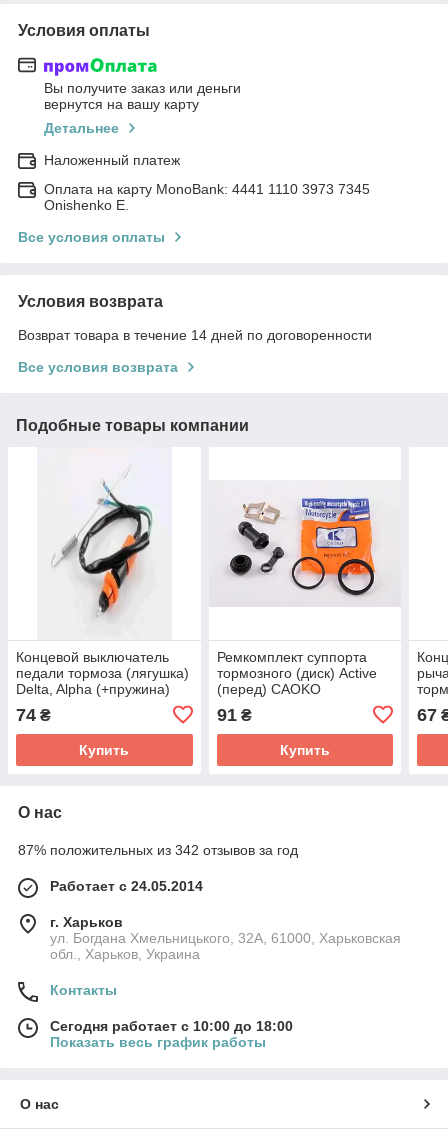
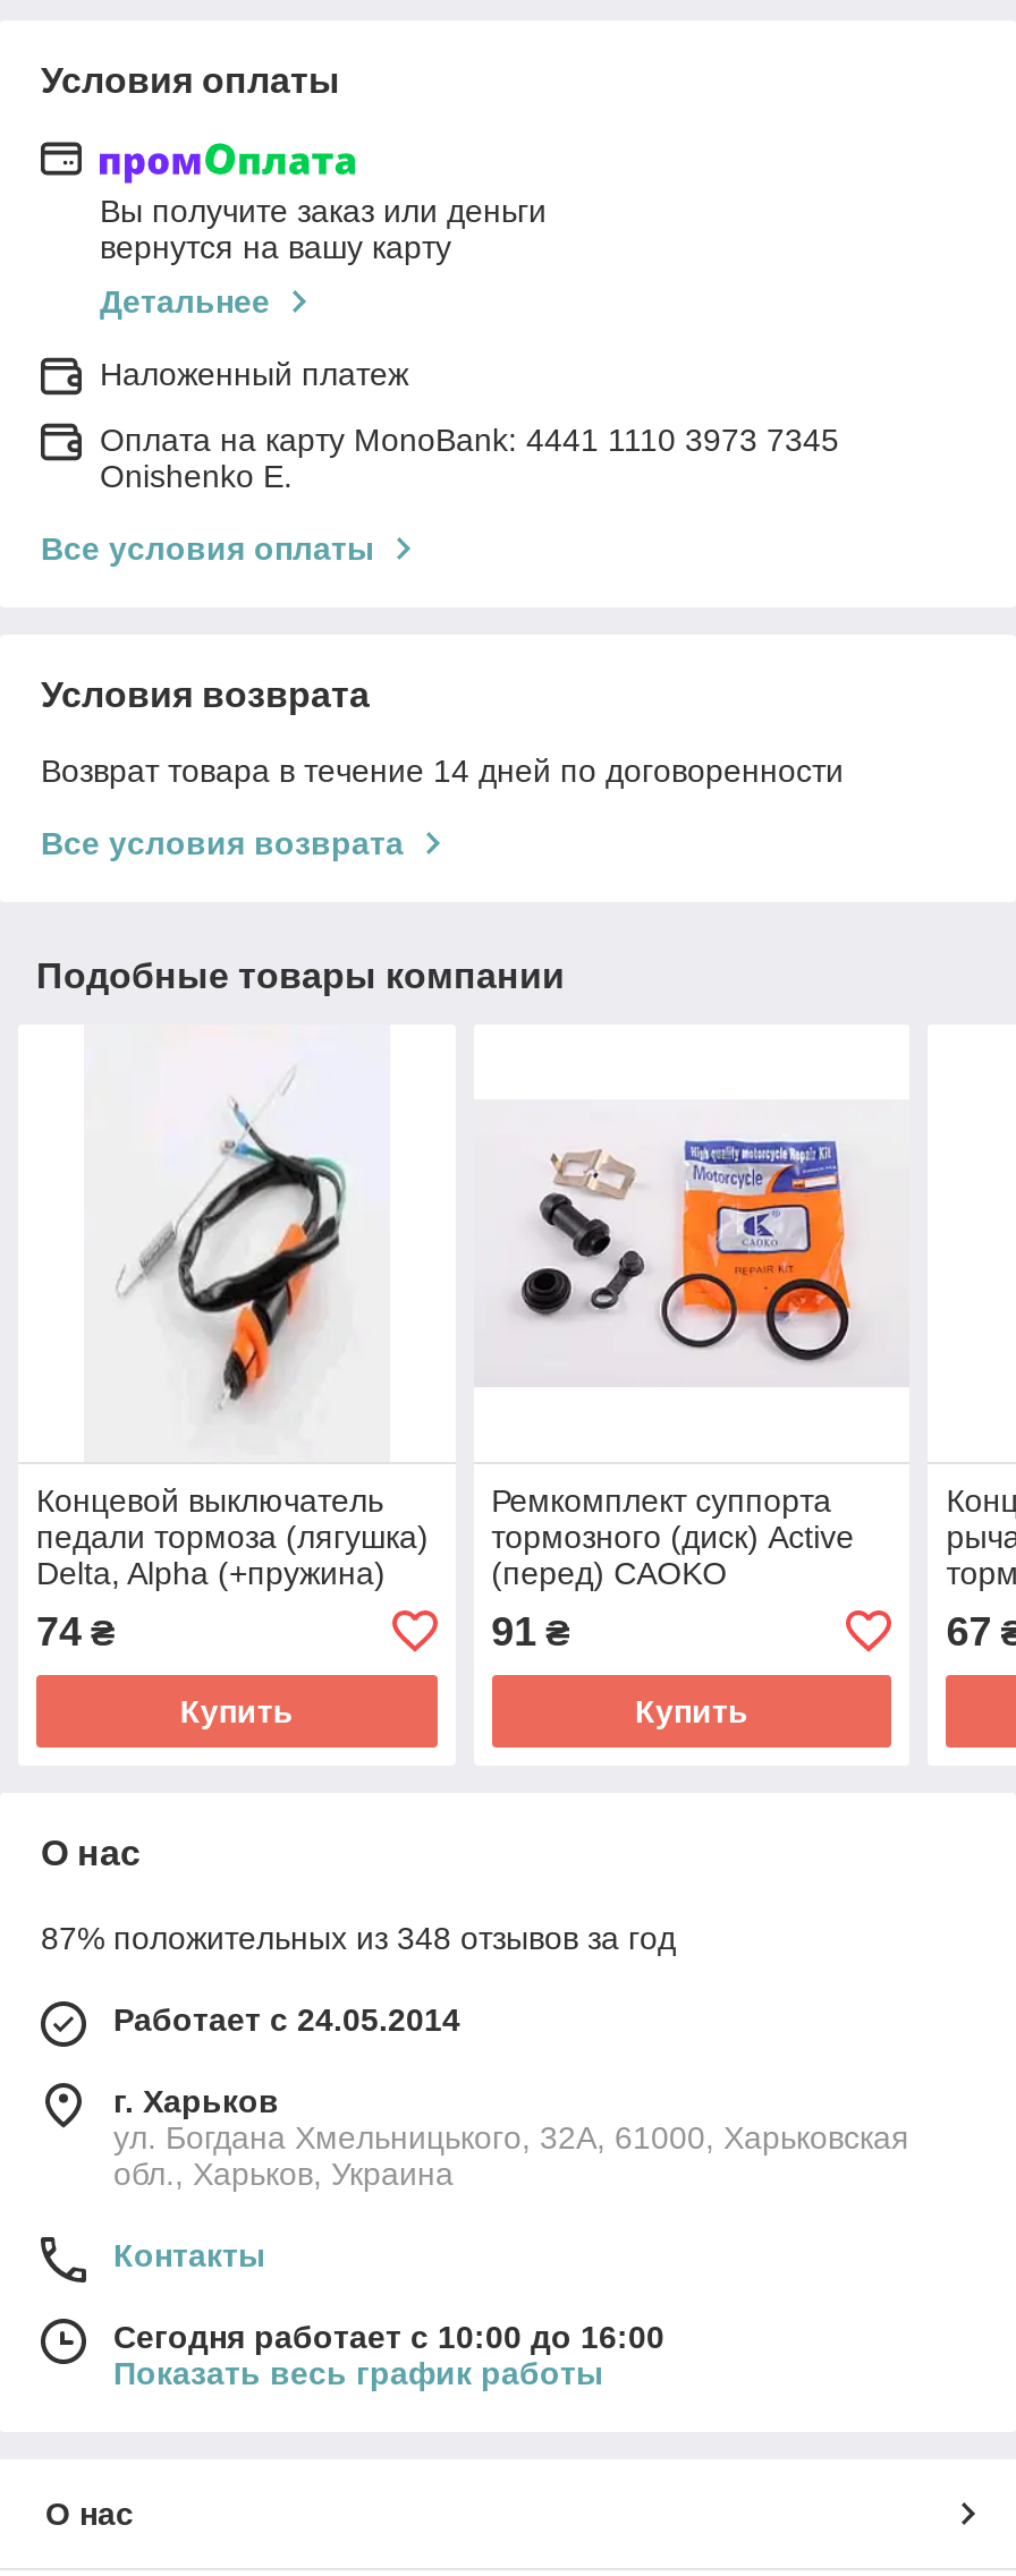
- 87% положительных из 342 отзывов за год
+ 87% положительных из 348 отзывов за год

- Сегодня работает с 10:00 до 18:00
+ Сегодня работает с 10:00 до 16:00
